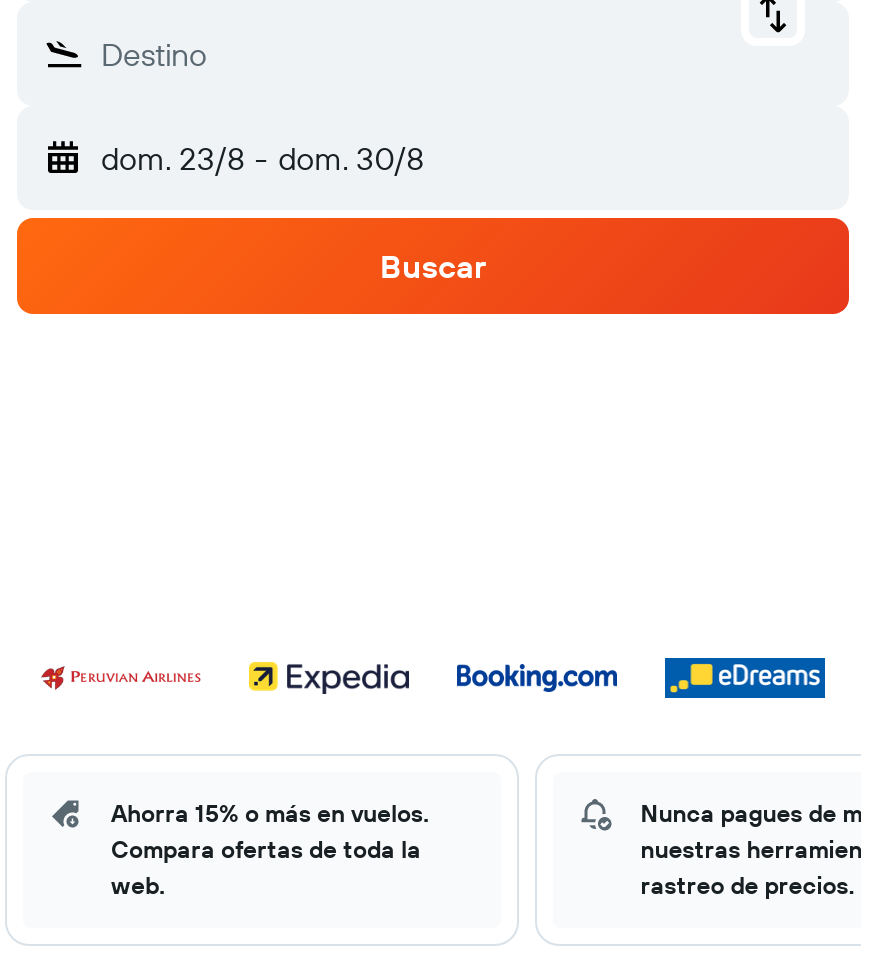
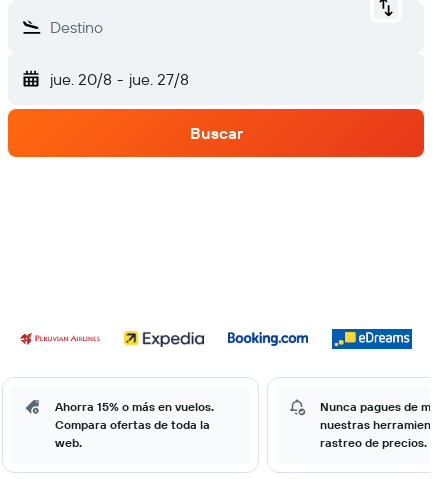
- dom. 23/8 - dom. 30/8
+ jue. 20/8 - jue. 27/8
